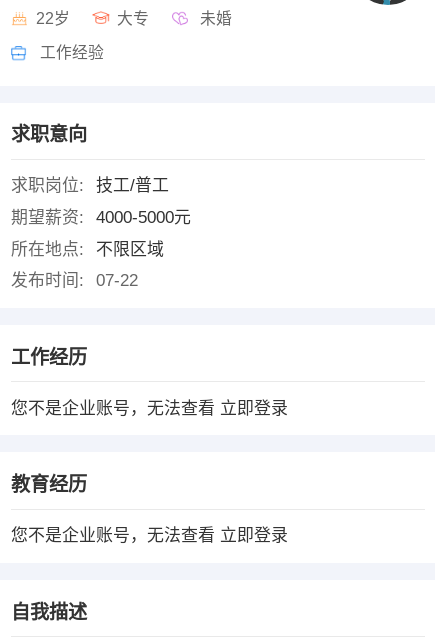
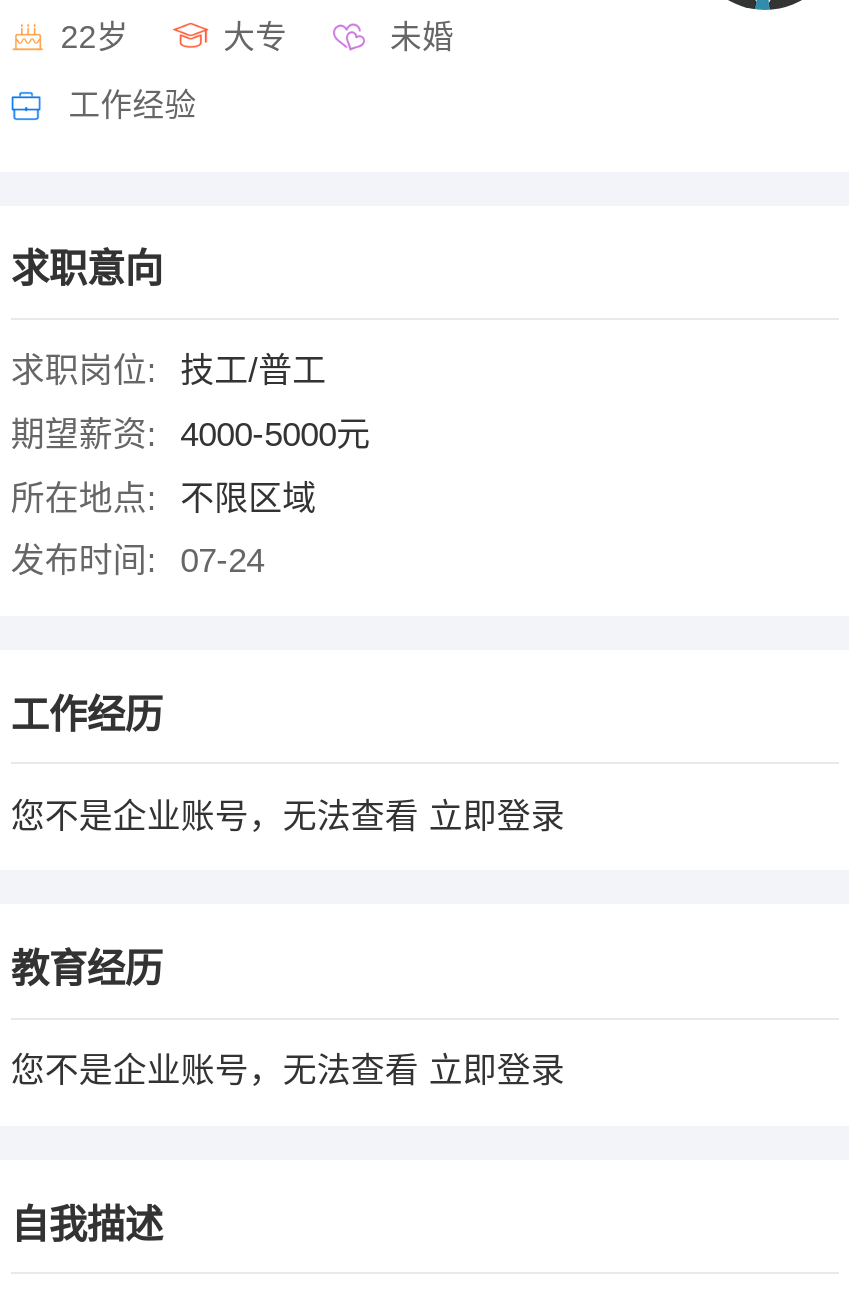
- 发布时间: 07-22
+ 发布时间: 07-24
